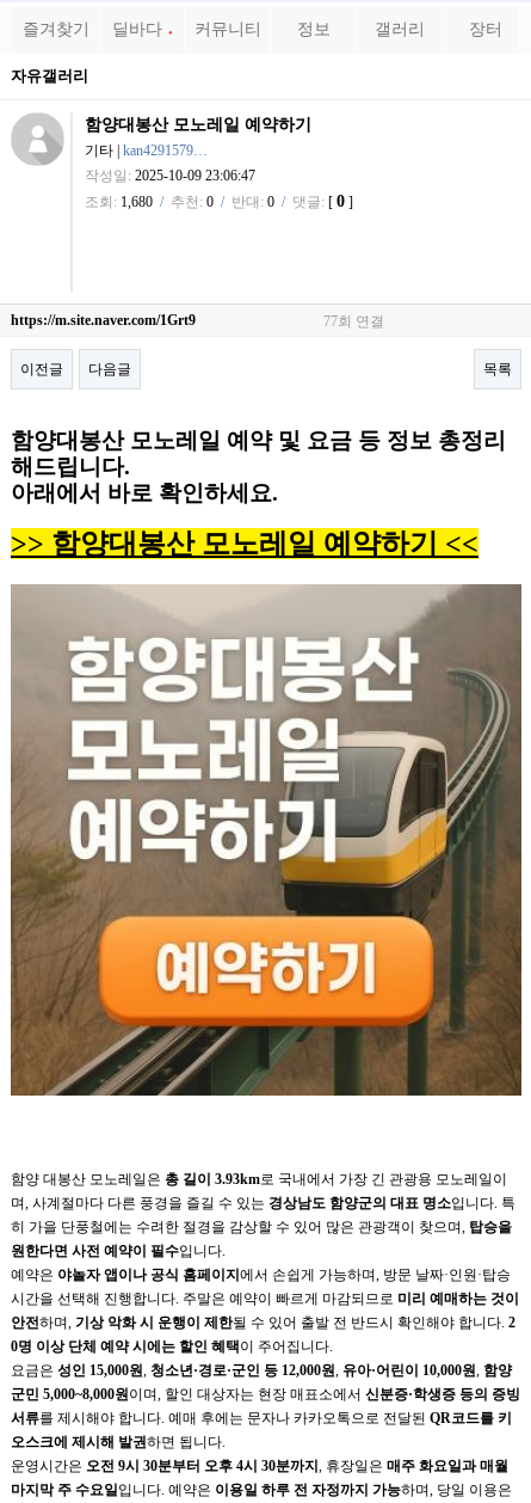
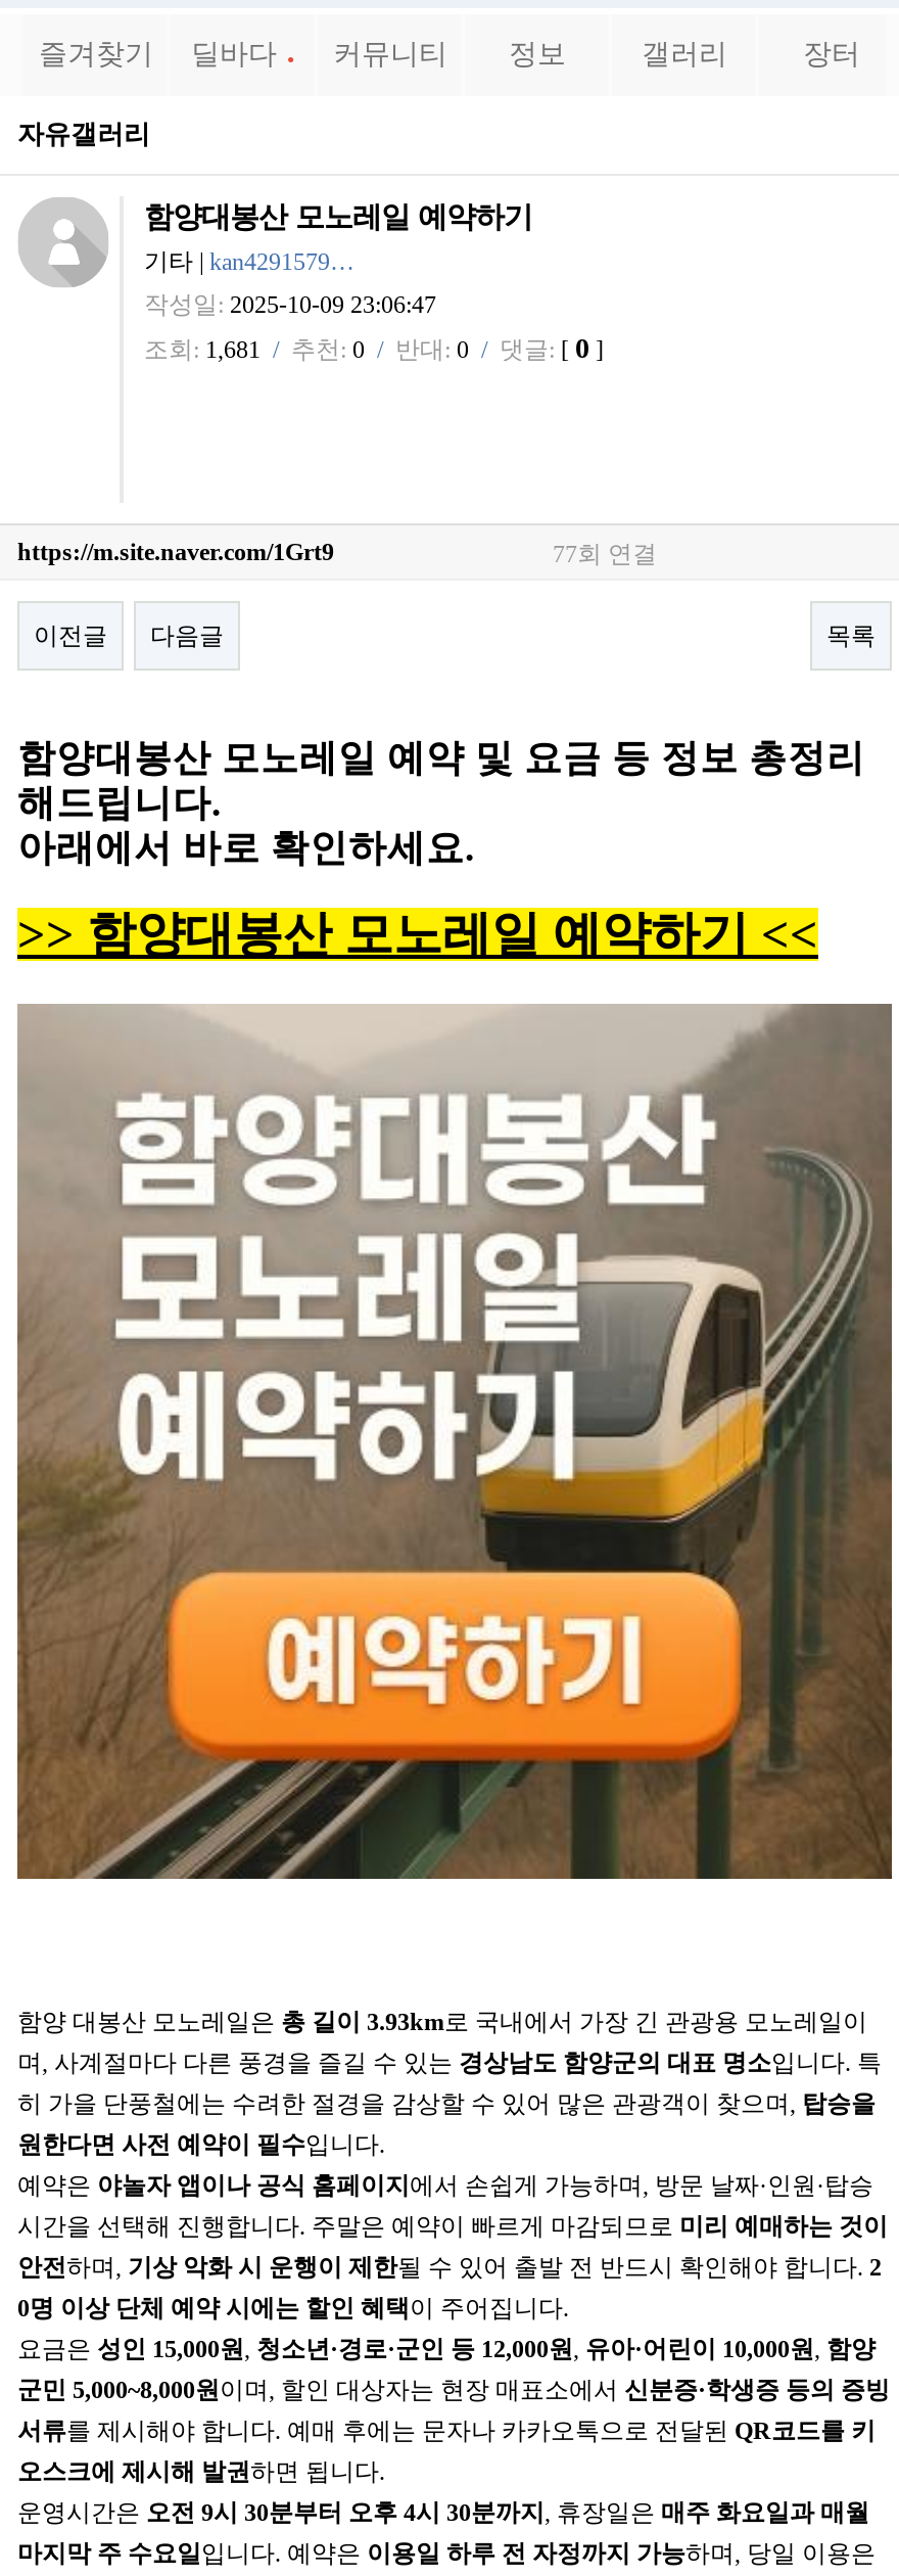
- 조회: 1,680 / 추천: 0 / 반대: 0 / 댓글: [0]
+ 조회: 1,681 / 추천: 0 / 반대: 0 / 댓글: [0]
